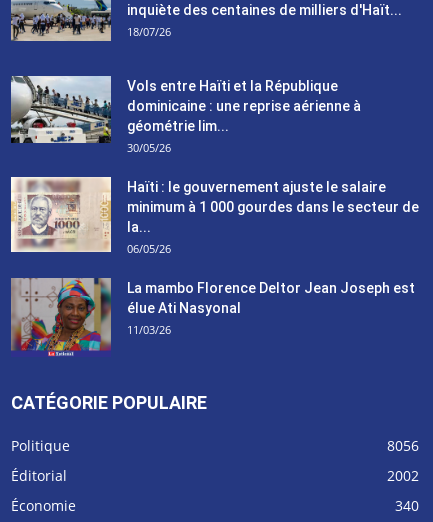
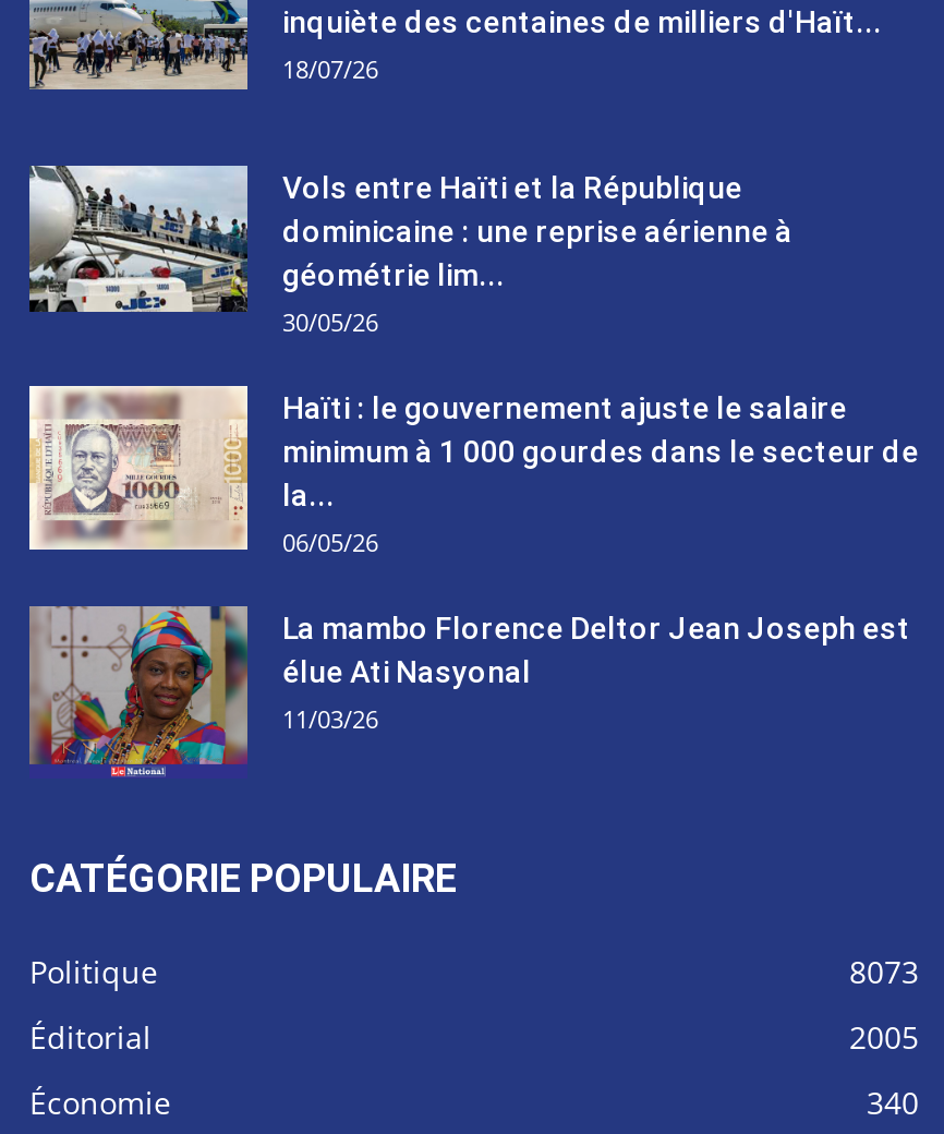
- 8056
+ 8073

- 2002
+ 2005
